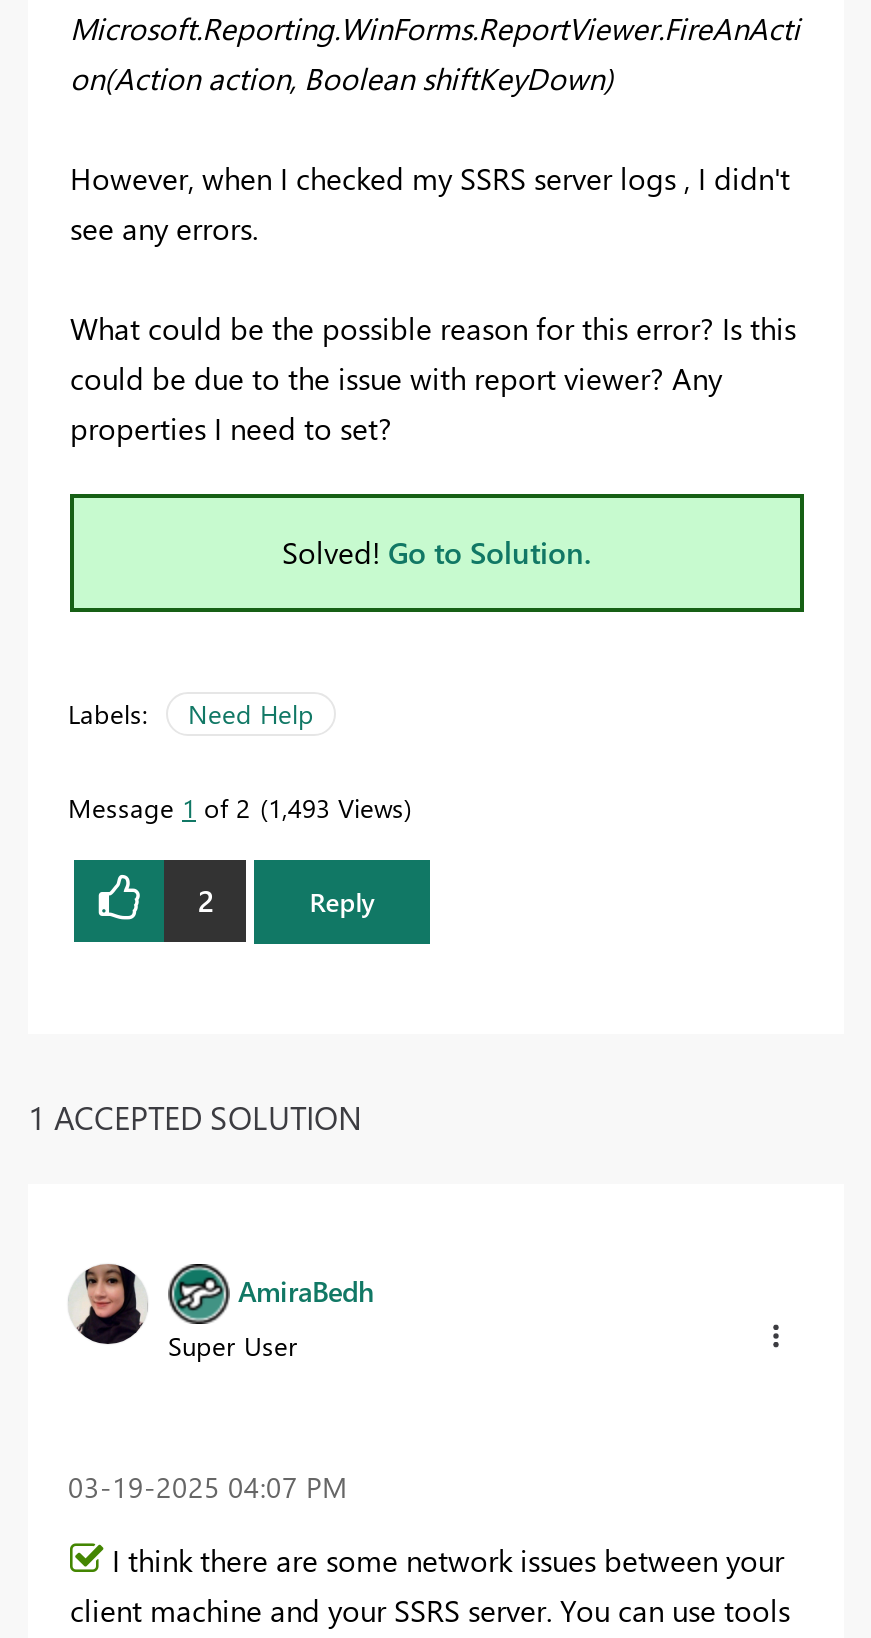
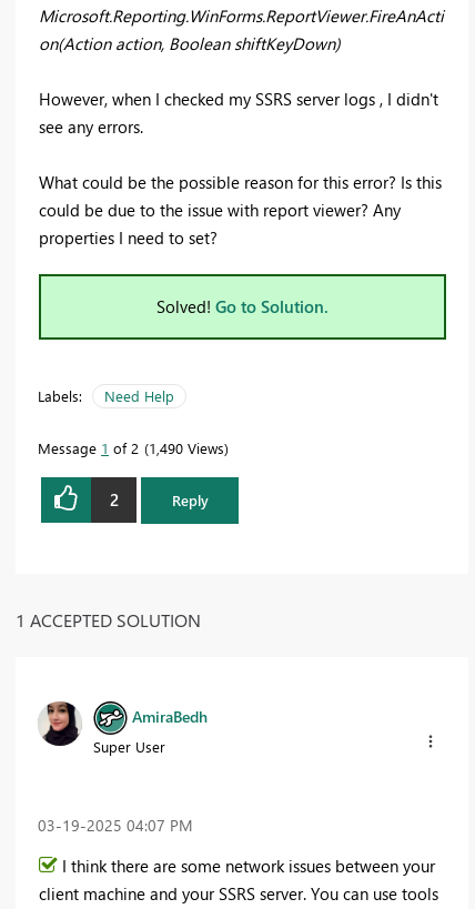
- Message 1 of 2 1,493 Views
+ Message 1 of 2 1,490 Views
